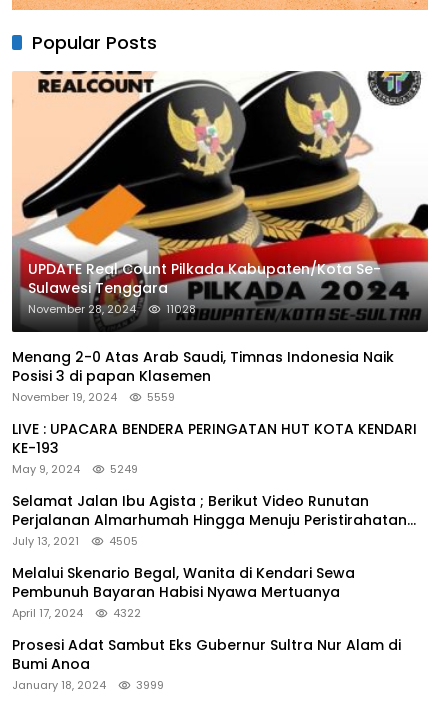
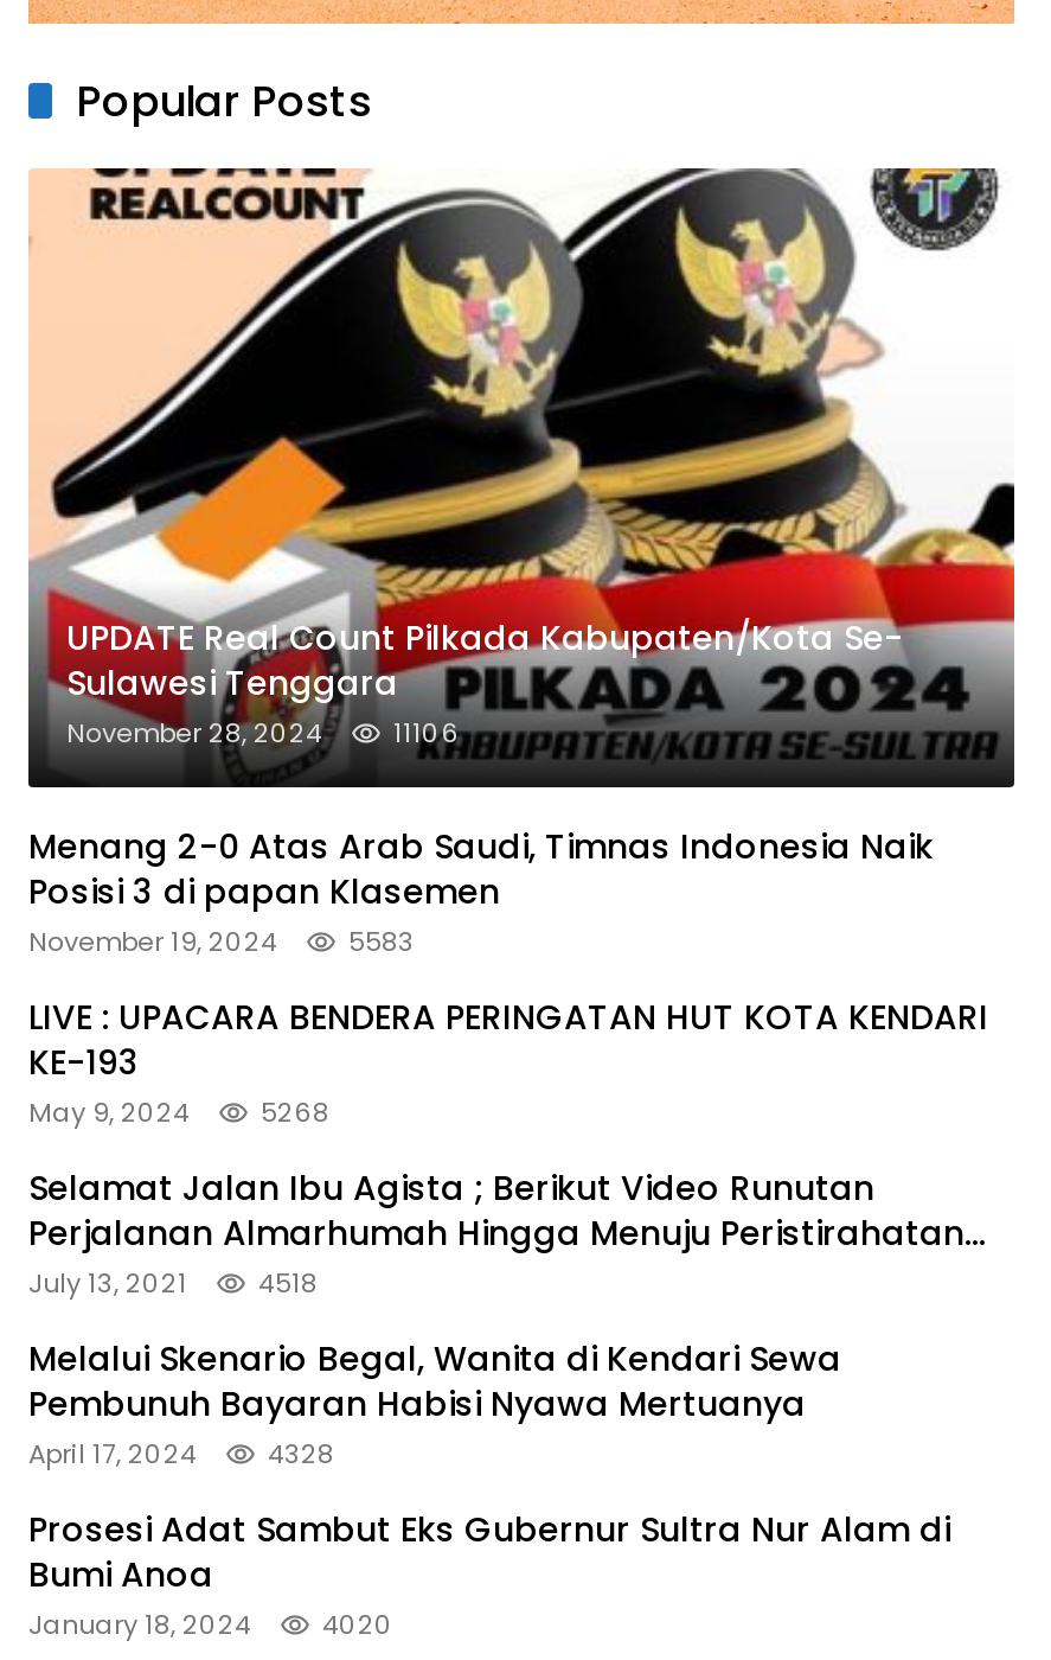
- November 28, 2024 11028
+ November 28, 2024 11106

- November 19, 2024 5559
+ November 19, 2024 5583

- May 9, 2024 5249
+ May 9, 2024 5268

- 4505
+ 4518

- April 17, 2024 4322
+ April 17, 2024 4328

- January 18, 2024 3999
+ January 18, 2024 4020
